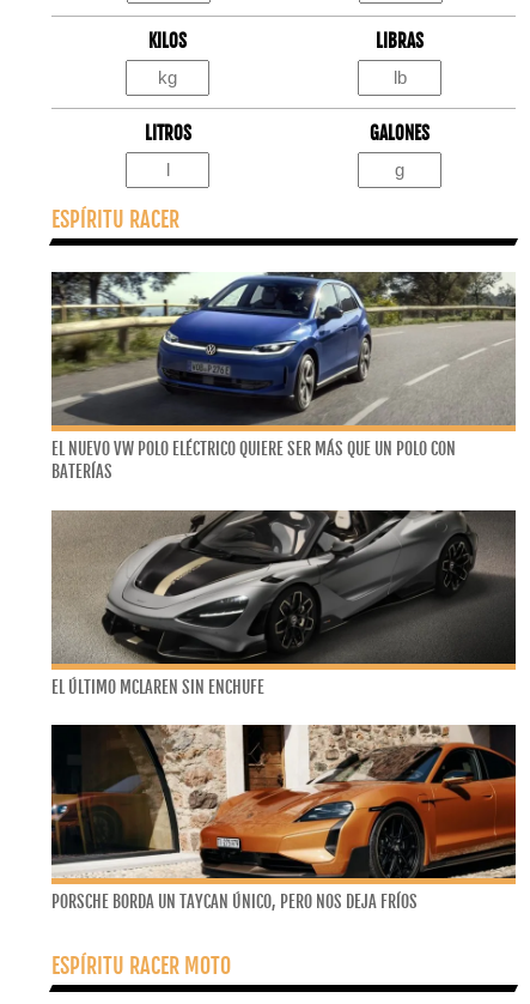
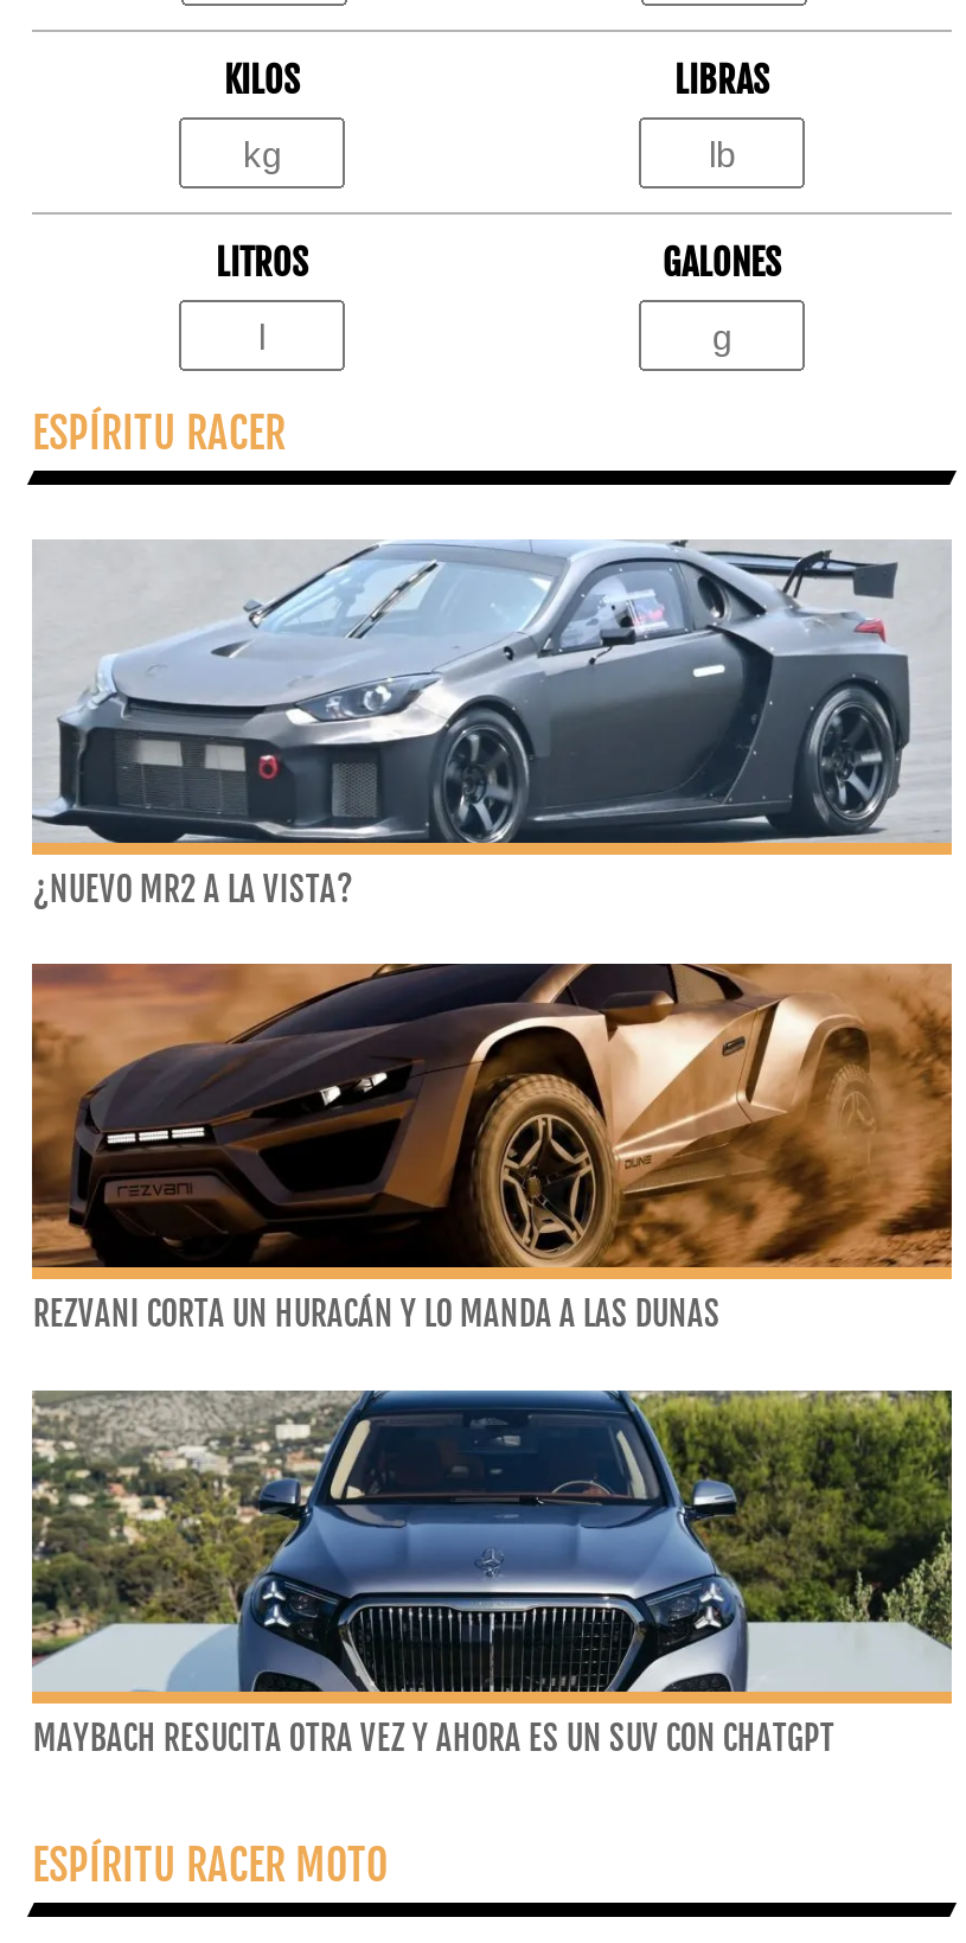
- [image]
- EL NUEVO VW POLO ELÉCTRICO QUIERE SER MÁS QUE UN POLO CON
- BATERÍAS
+ [image]
+ ¿NUEVO MR2 A LA VISTA?

- [image]
- EL ÚLTIMO MCLAREN SIN ENCHUFE
+ [image]
+ REZVANI CORTA UN HURACÁN Y LO MANDA A LAS DUNAS

- [image]
- PORSCHE BORDA UN TAYCAN ÚNICO, PERO NOS DEJA FRÍOS
+ [image]
+ MAYBACH RESUCITA OTRA VEZ Y AHORA ES UN SUV CON CHATGPT
